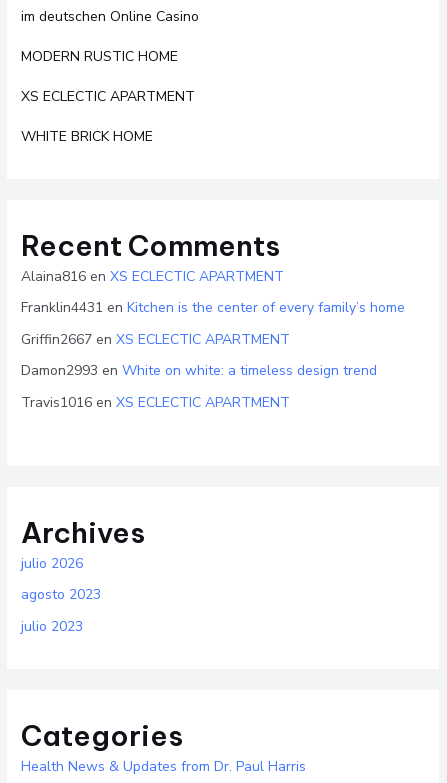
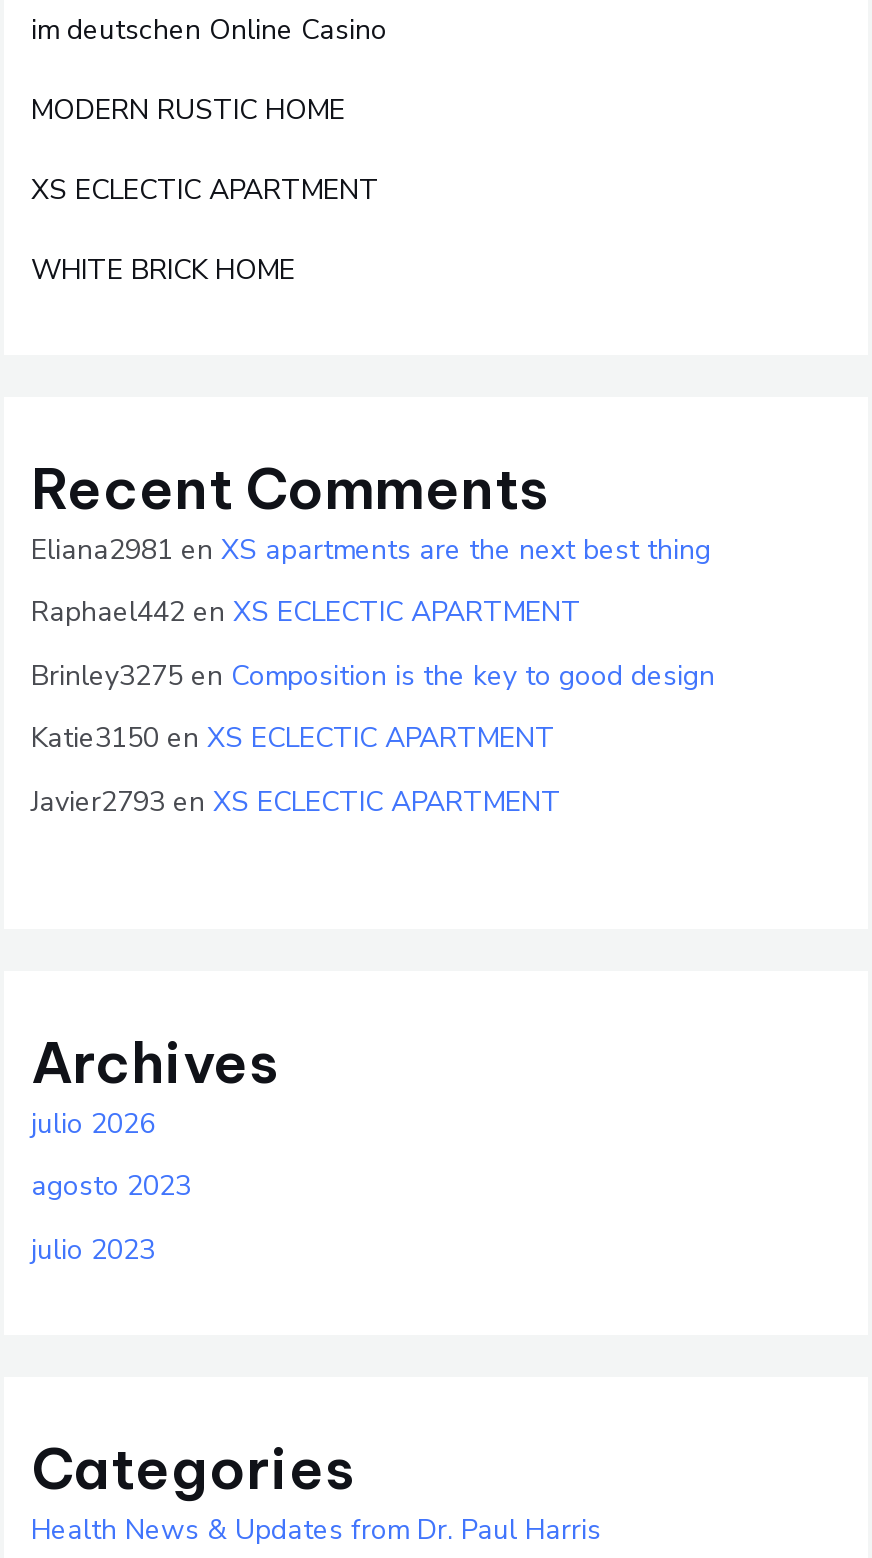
- Alaina816 en XS ECLECTIC APARTMENT
+ Eliana2981 en XS apartments are the next best thing

- Franklin4431 en Kitchen is the center of every family’s home
+ Raphael442 en XS ECLECTIC APARTMENT

- Griffin2667 en XS ECLECTIC APARTMENT
+ Brinley3275 en Composition is the key to good design

- Damon2993 en White on white: a timeless design trend
+ Katie3150 en XS ECLECTIC APARTMENT

- Travis1016 en XS ECLECTIC APARTMENT
+ Javier2793 en XS ECLECTIC APARTMENT
